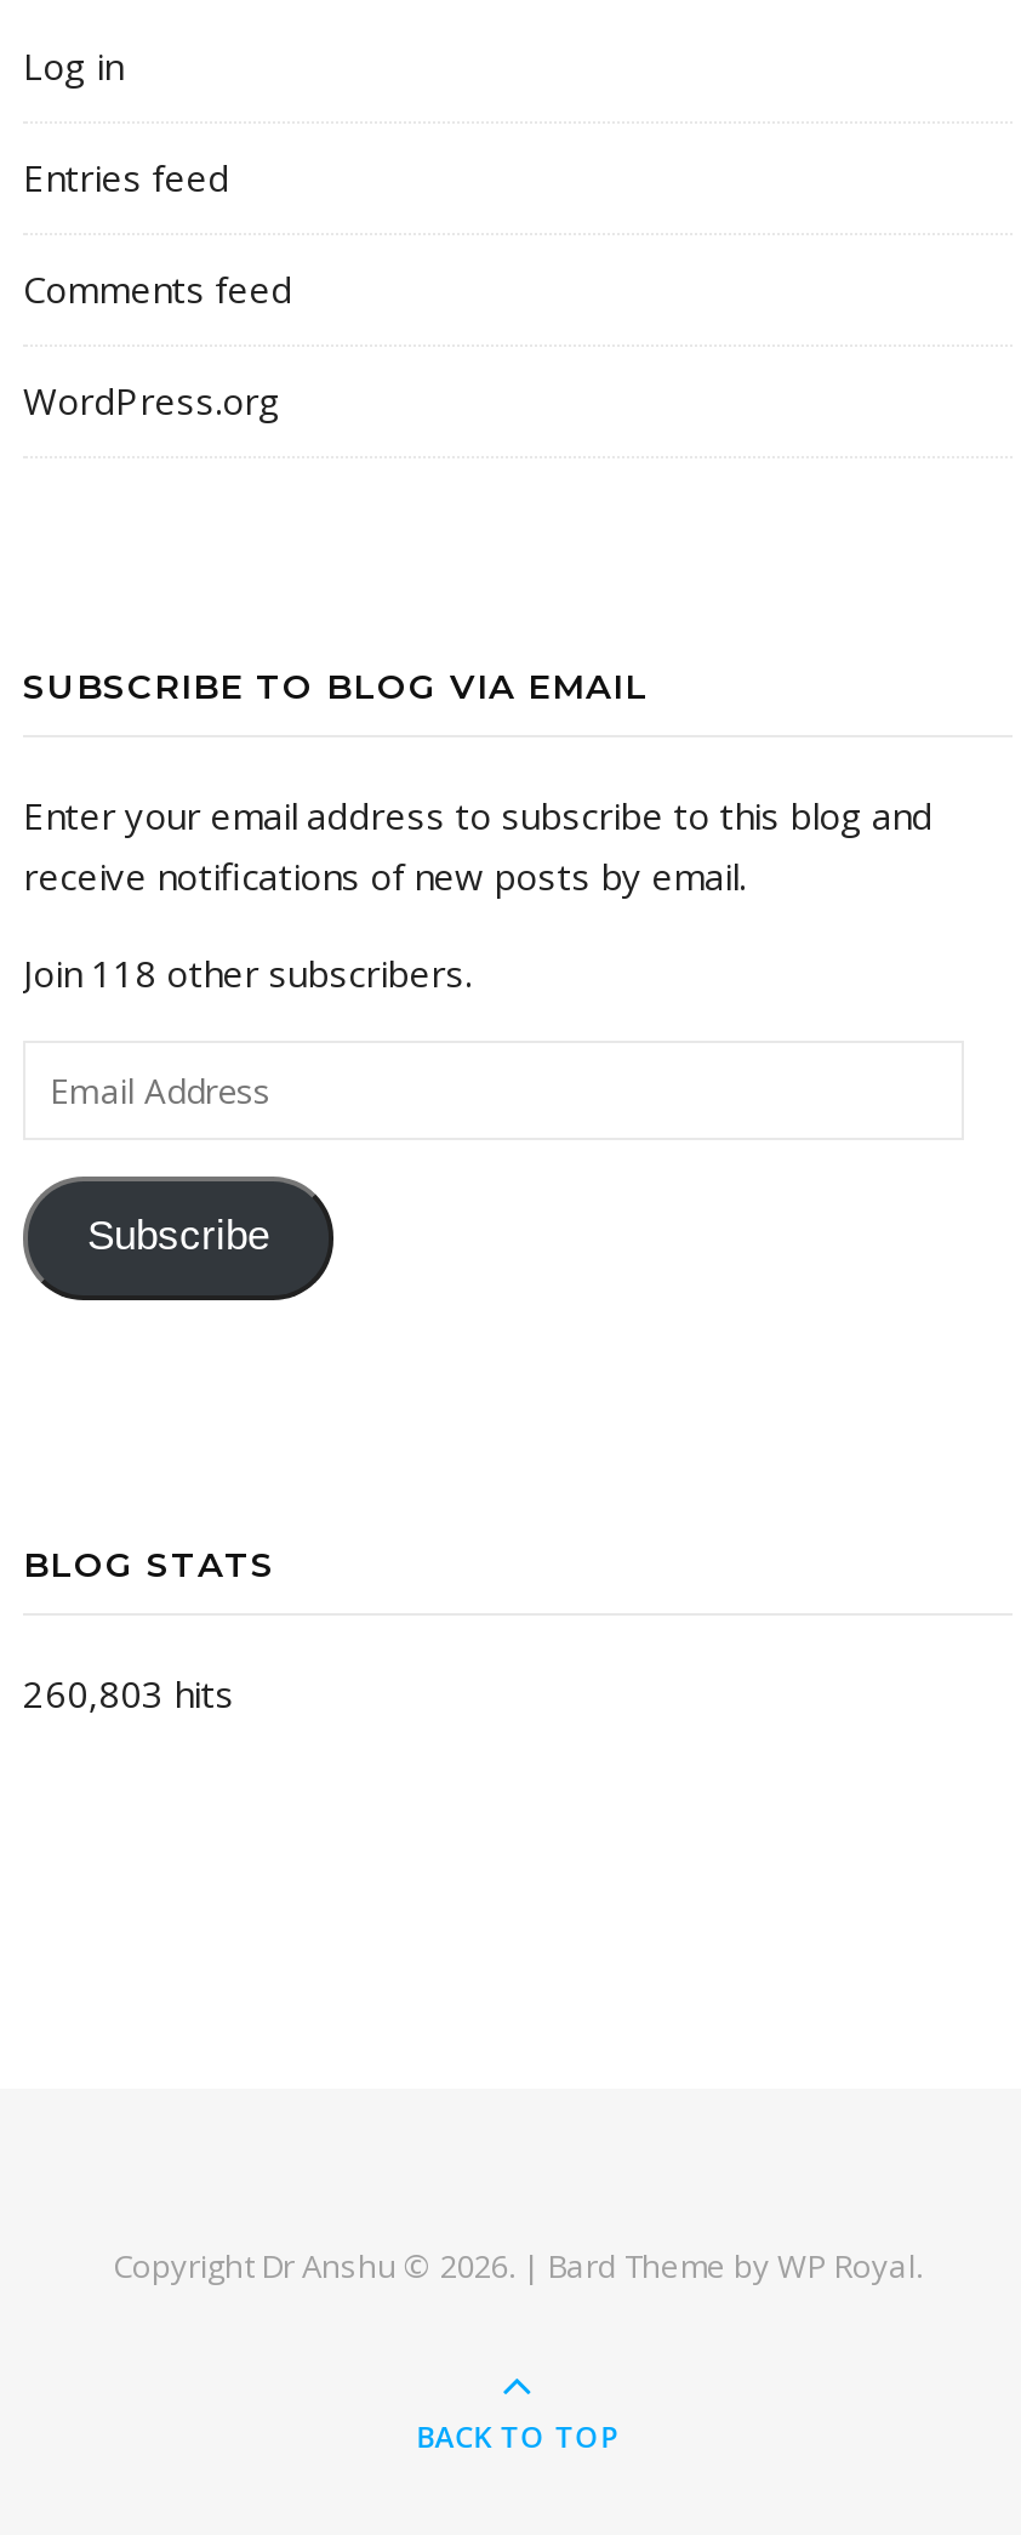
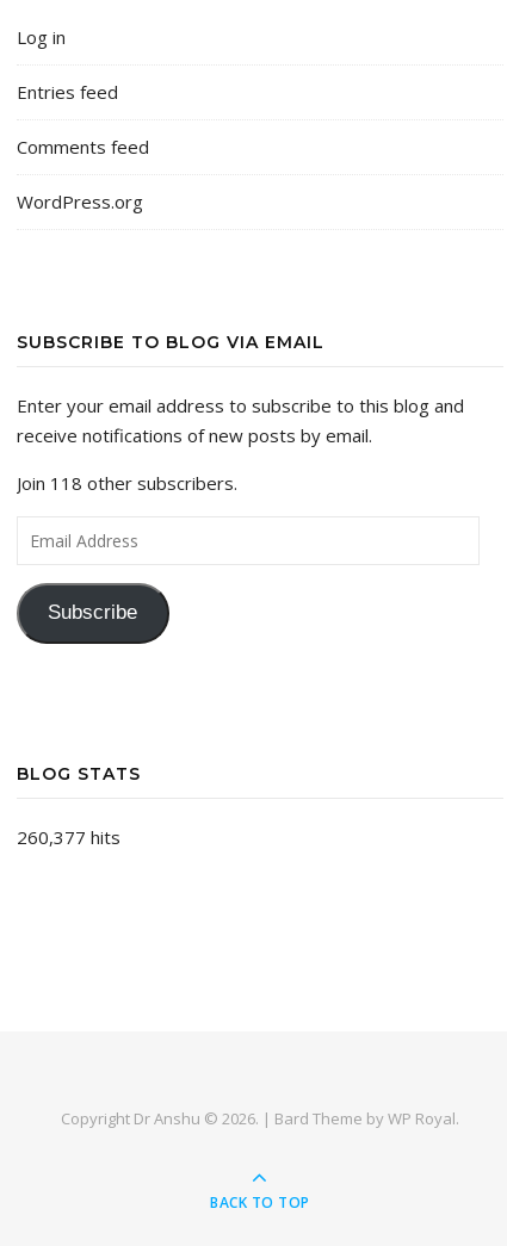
- 260,803 hits
+ 260,377 hits
